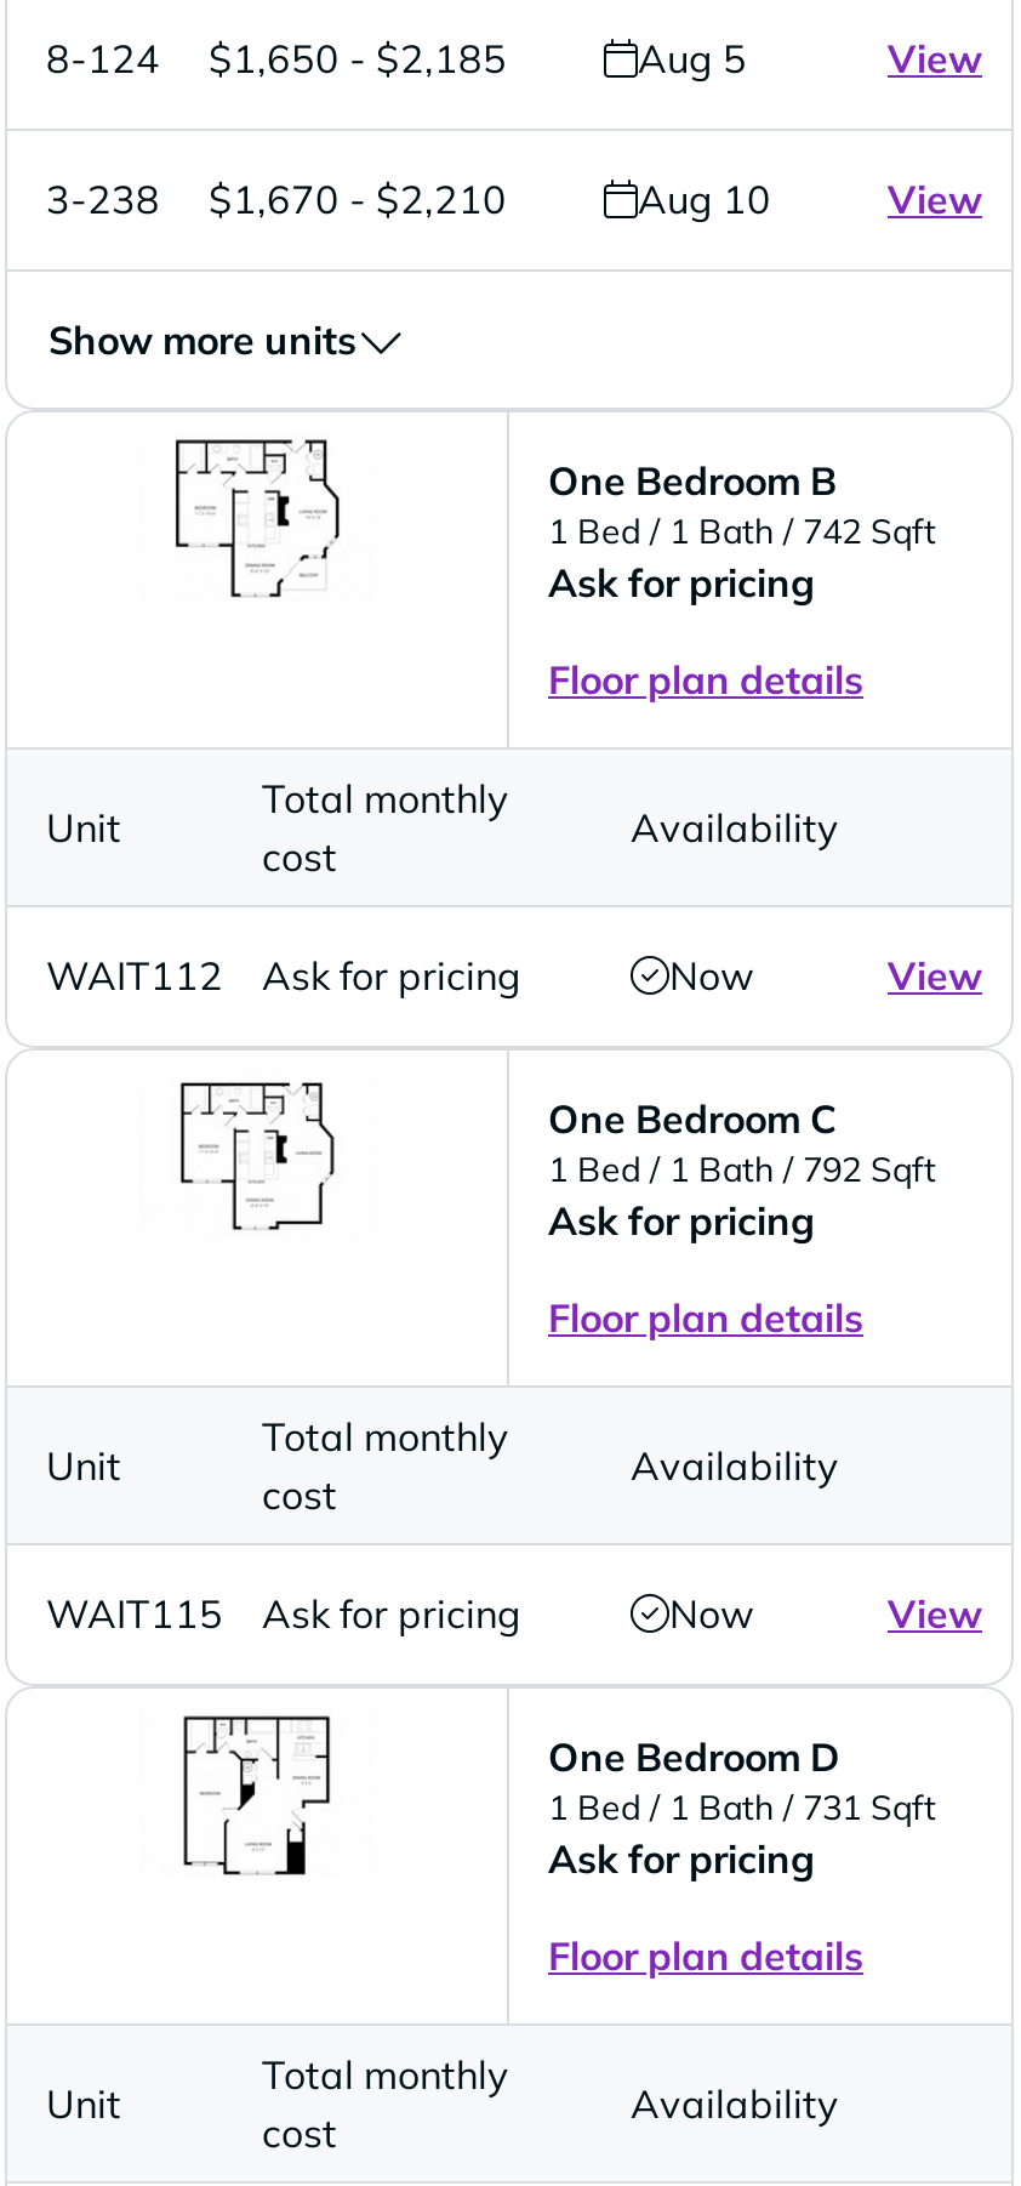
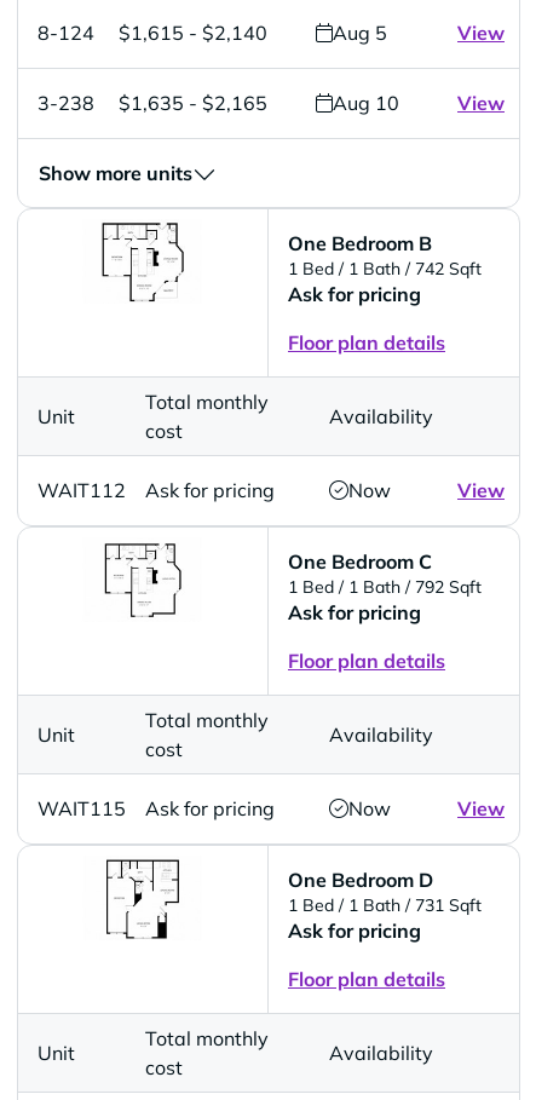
- 8-124 $1,650 - $2,185
+ 8-124 $1,615 - $2,140

- 3-238 $1,670 - $2,210
+ 3-238 $1,635 - $2,165
